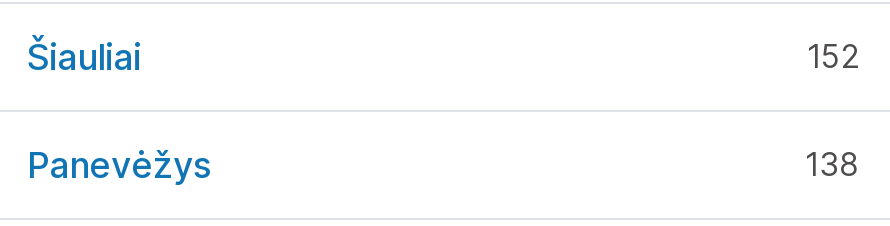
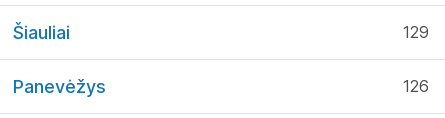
- 152
+ 129

- 138
+ 126
